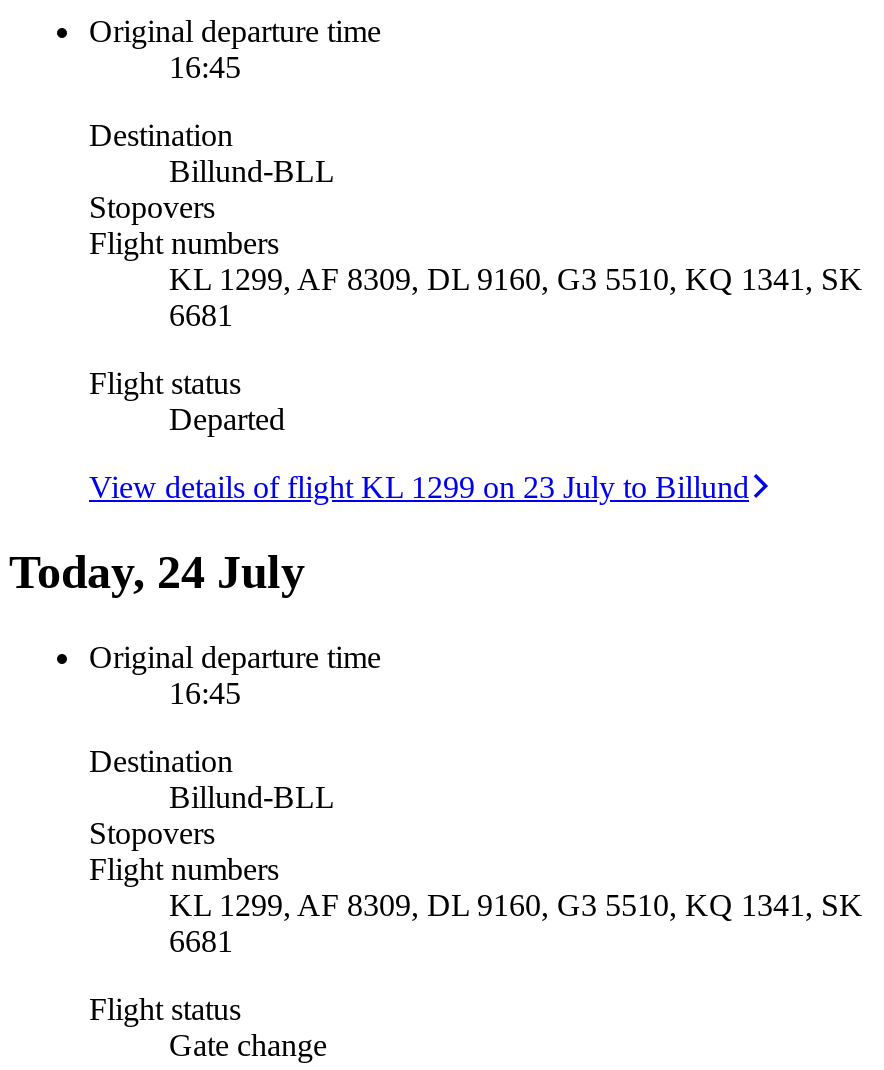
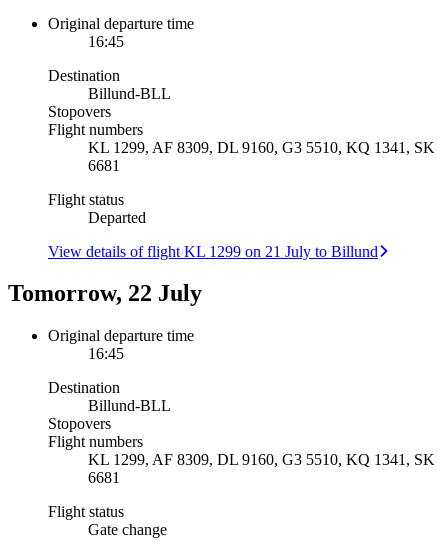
- View details of flight KL 1299 on 23 July to Billund
+ View details of flight KL 1299 on 21 July to Billund

- Today, 24 July
+ Tomorrow, 22 July
